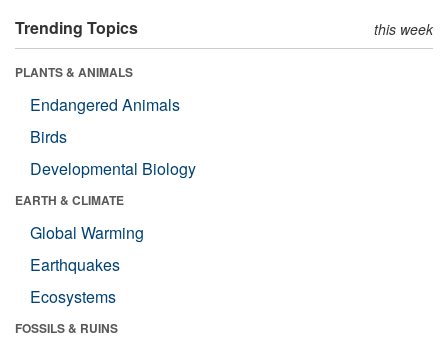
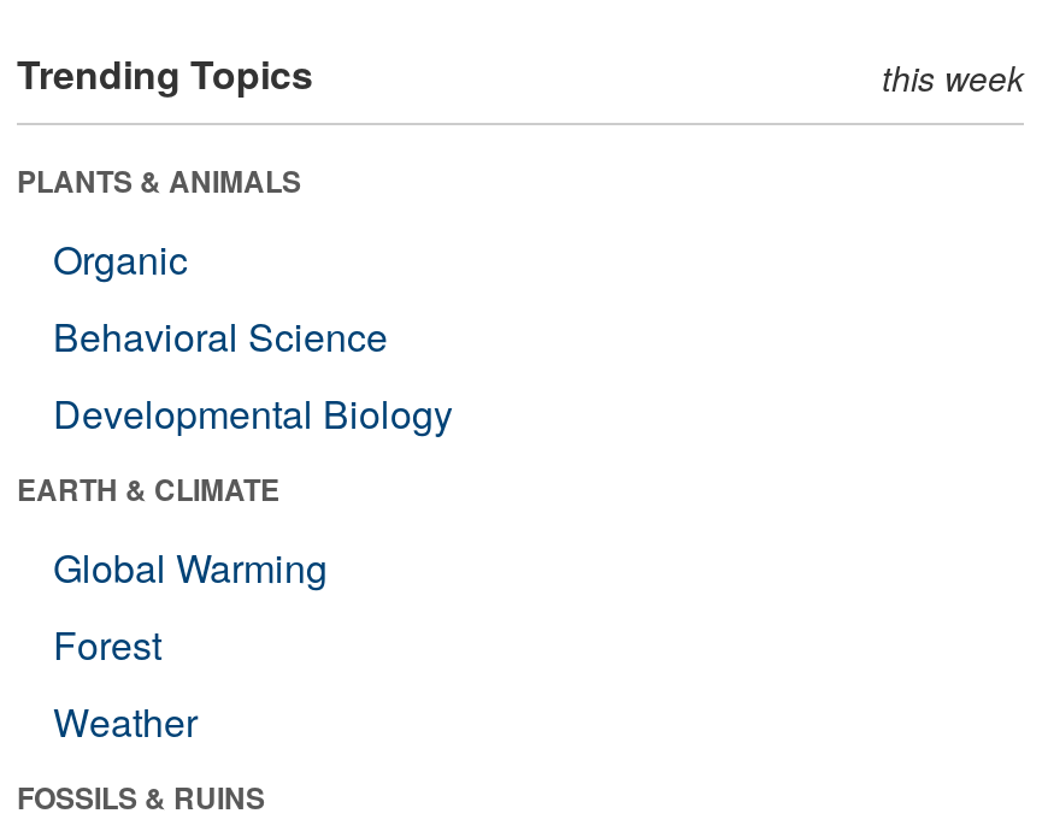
- Endangered Animals
- Birds
+ Organic
+ Behavioral Science

- Earthquakes
- Ecosystems
+ Forest
+ Weather
